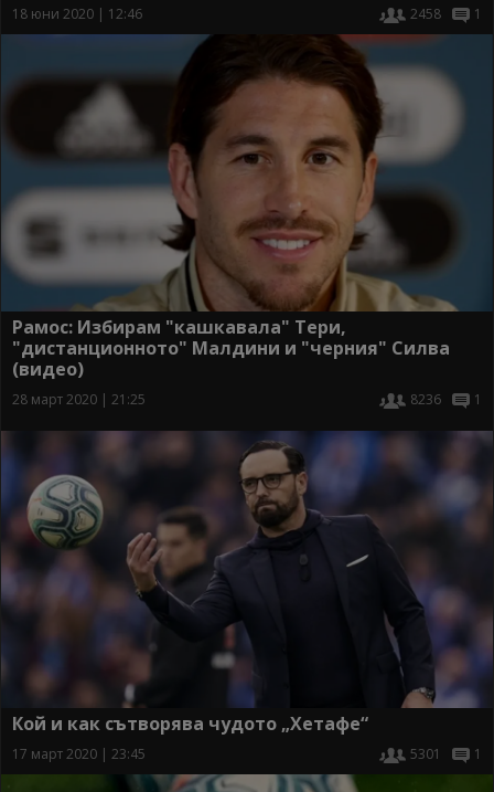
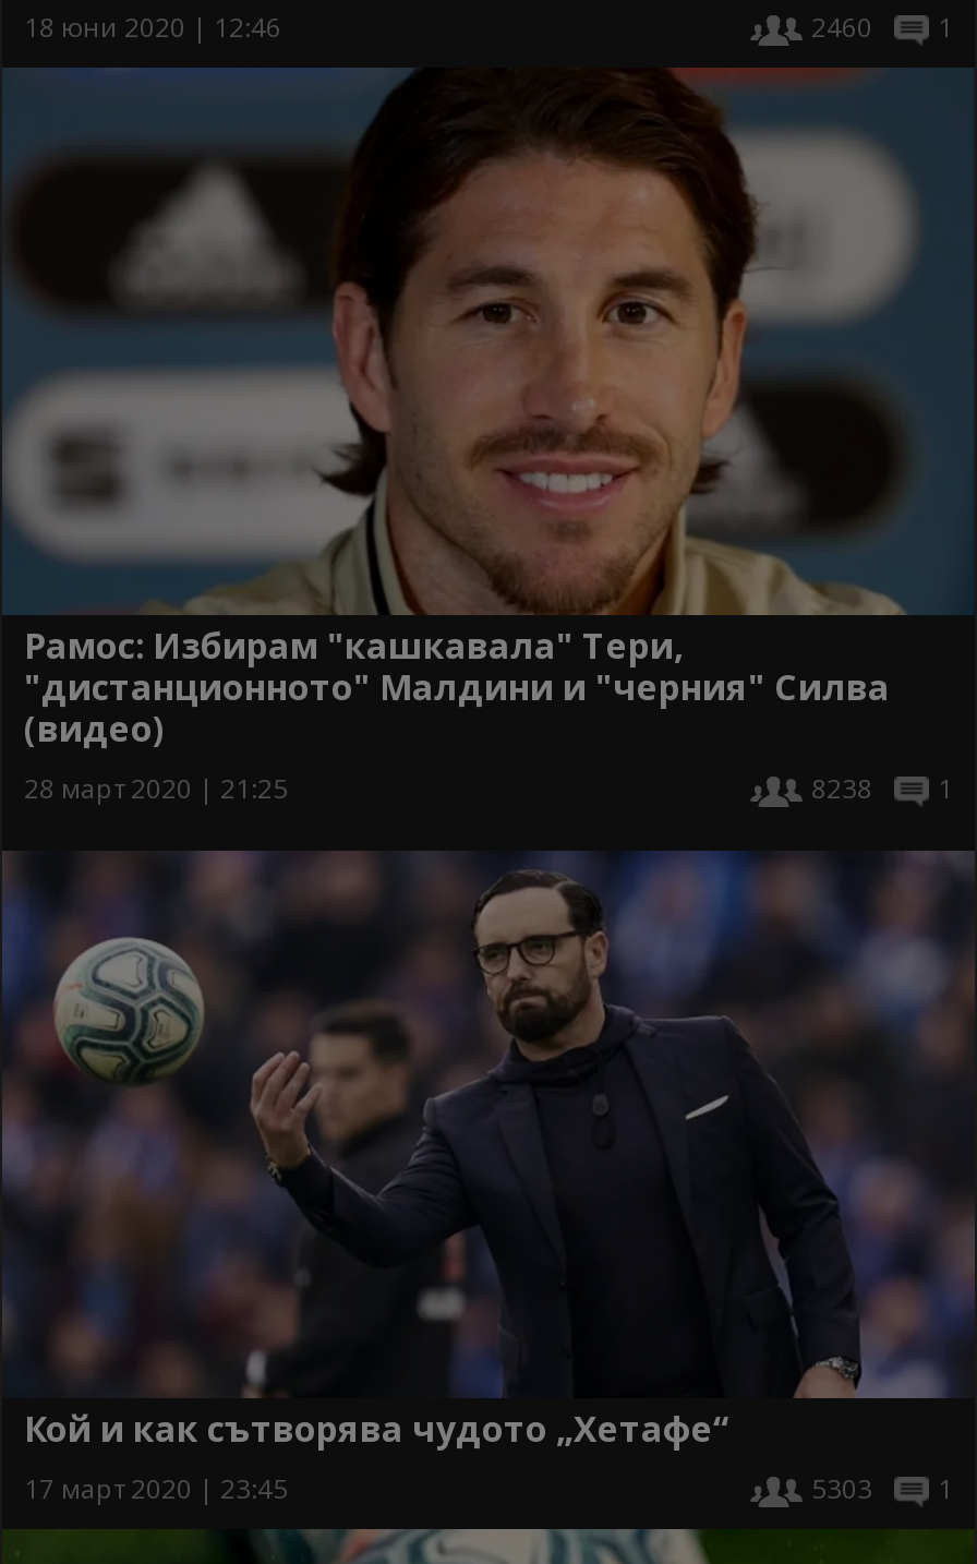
- 2458 1
+ 2460 1

- 8236 1
+ 8238 1

- 5301 1
+ 5303 1
